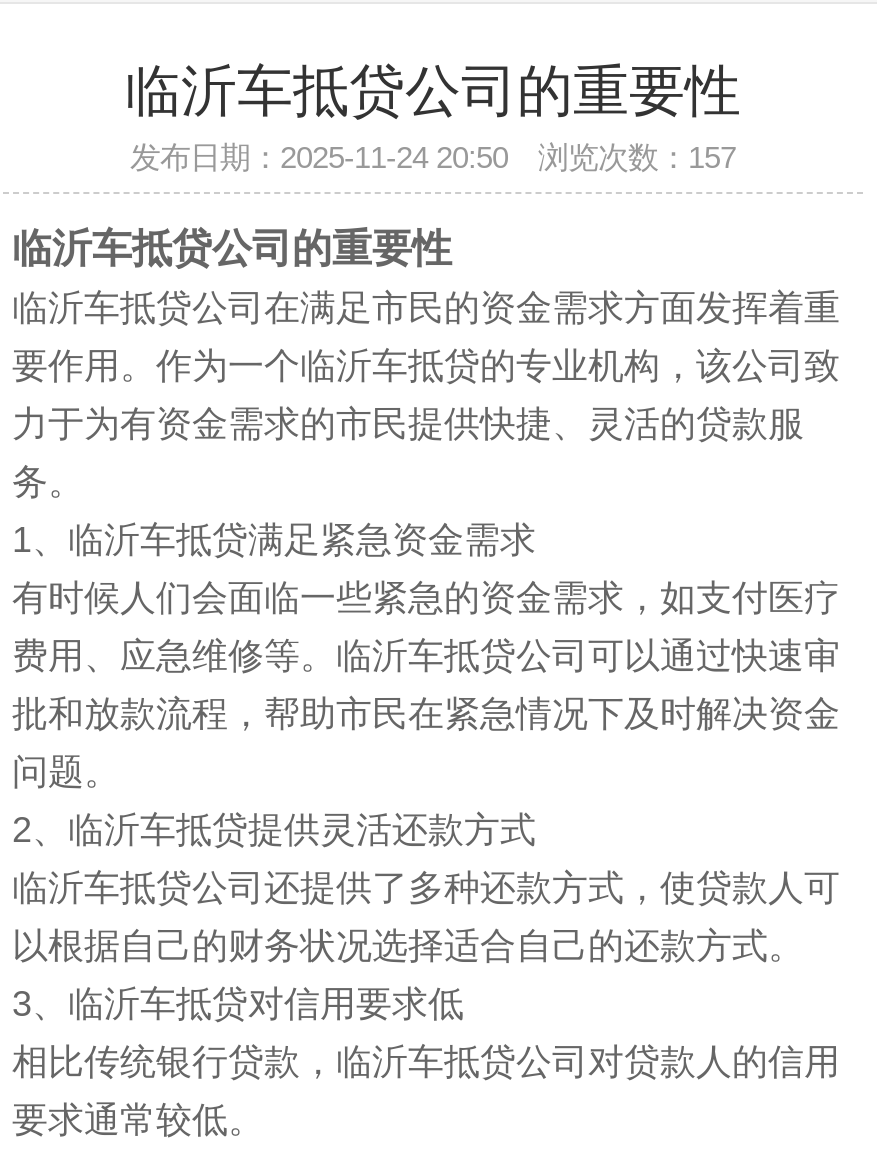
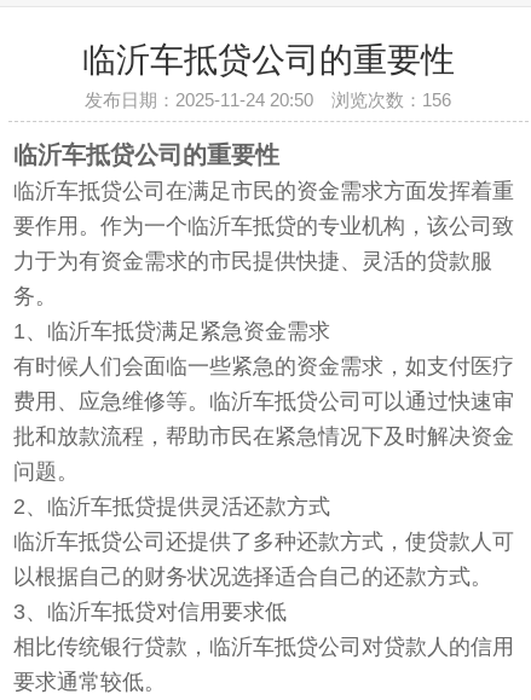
- 发布日期：2025-11-24 20:50 浏览次数：157
+ 发布日期：2025-11-24 20:50 浏览次数：156
